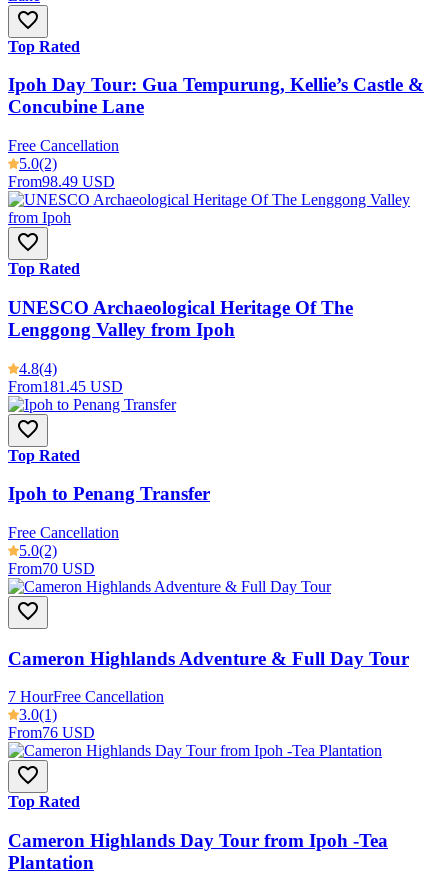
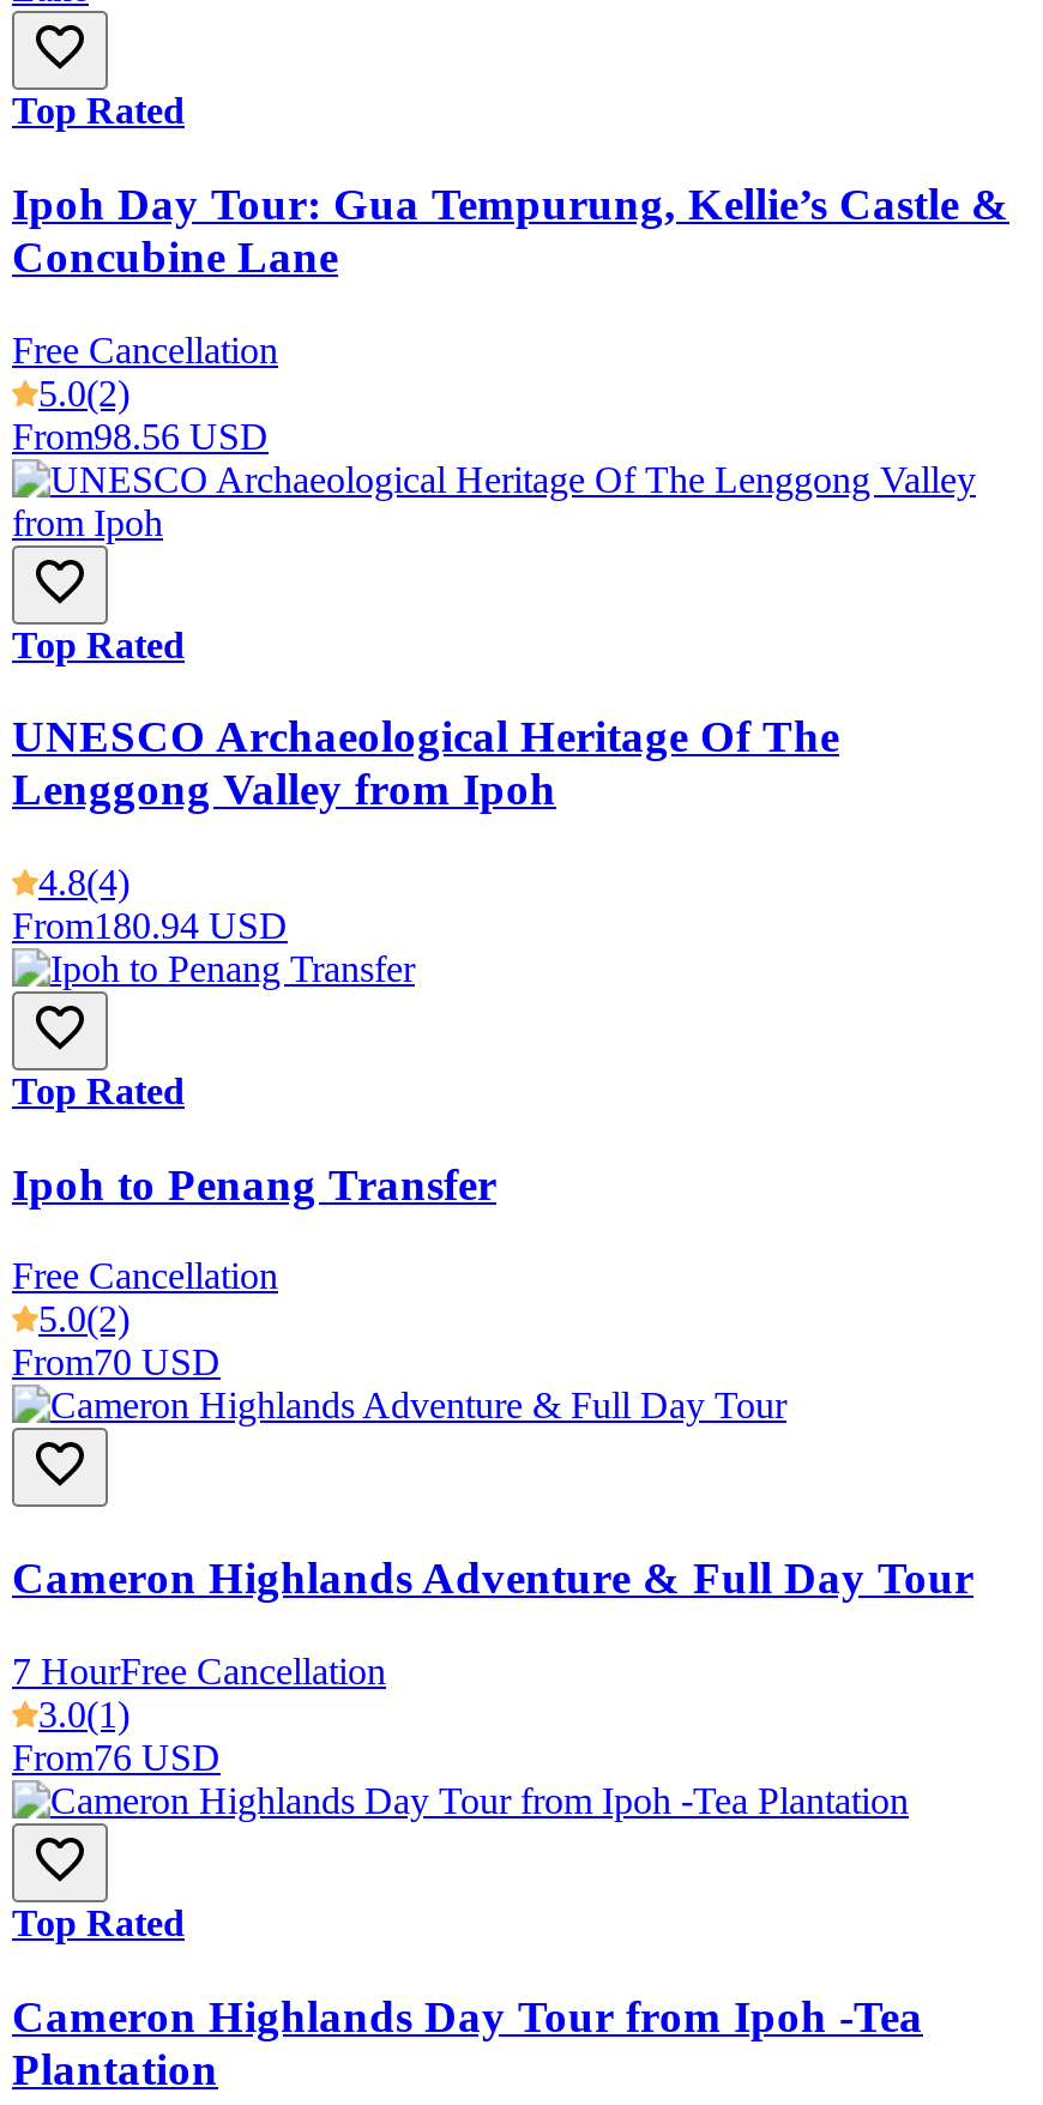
- From98.49 USD
+ From98.56 USD

- From181.45 USD
+ From180.94 USD
